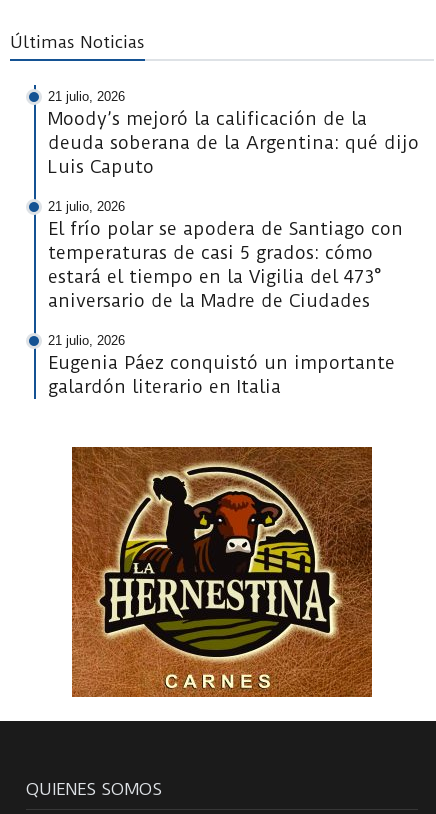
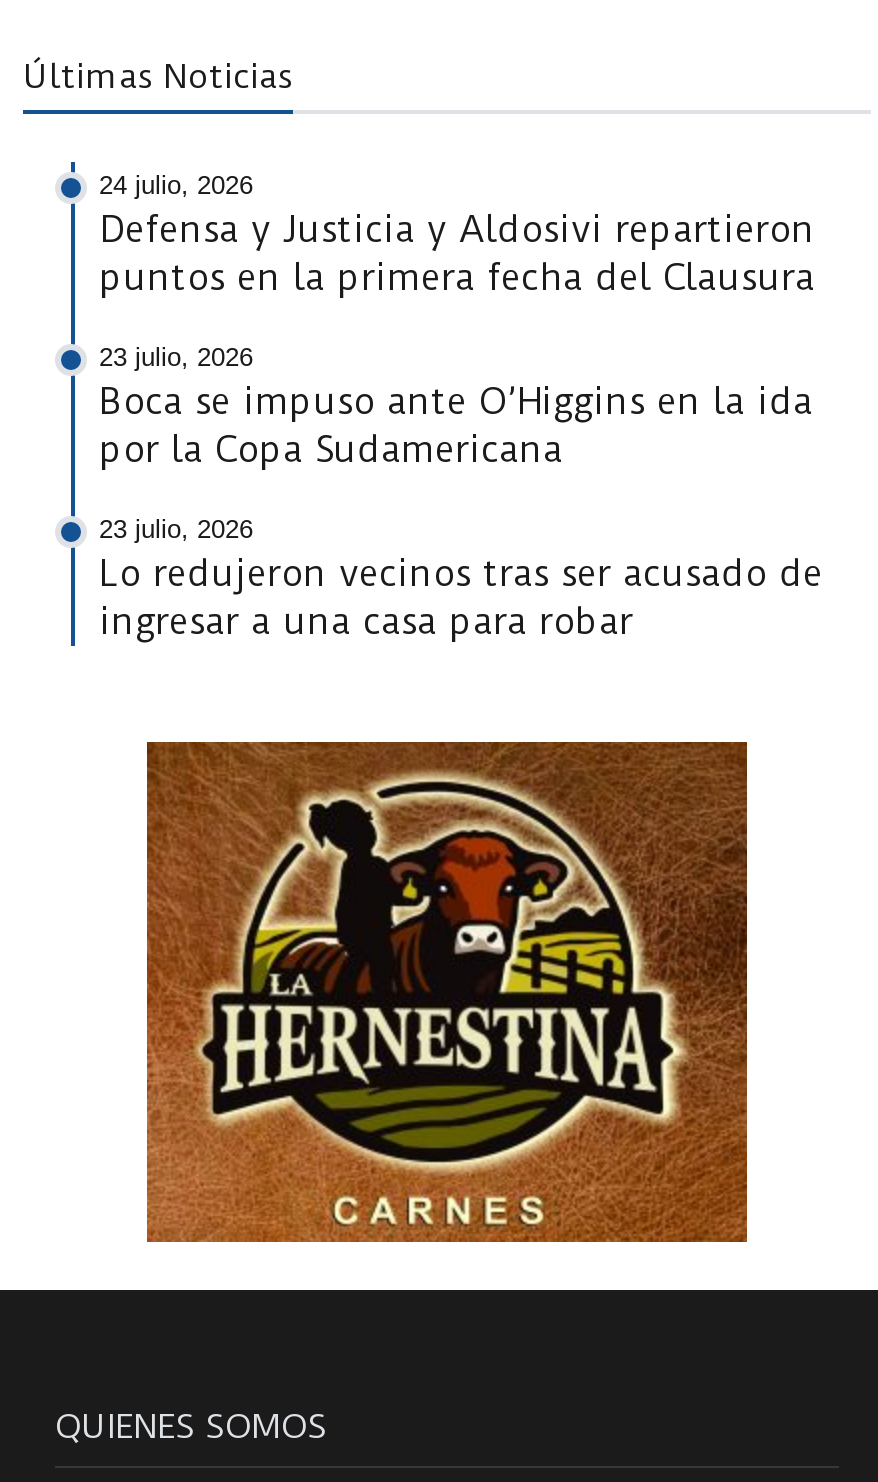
- 21 julio, 2026
- Moody’s mejoró la calificación de la
- deuda soberana de la Argentina: qué dijo
- Luis Caputo
+ 24 julio, 2026
+ Defensa y Justicia y Aldosivi repartieron
+ puntos en la primera fecha del Clausura

- 21 julio, 2026
- El frío polar se apodera de Santiago con
- temperaturas de casi 5 grados: cómo
- estará el tiempo en la Vigilia del 473°
- aniversario de la Madre de Ciudades
+ 23 julio, 2026
+ Boca se impuso ante O’Higgins en la ida
+ por la Copa Sudamericana

- 21 julio, 2026
- Eugenia Páez conquistó un importante
- galardón literario en Italia
+ 23 julio, 2026
+ Lo redujeron vecinos tras ser acusado de
+ ingresar a una casa para robar
